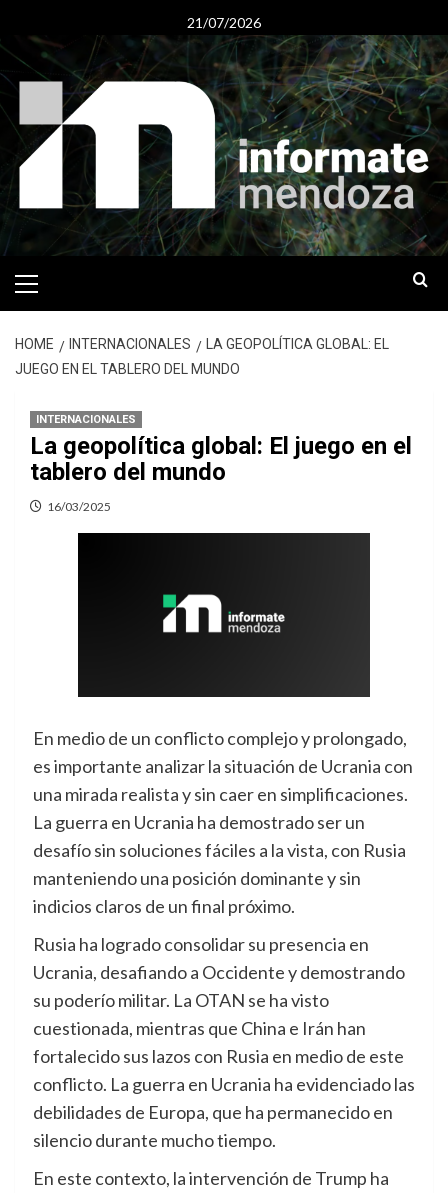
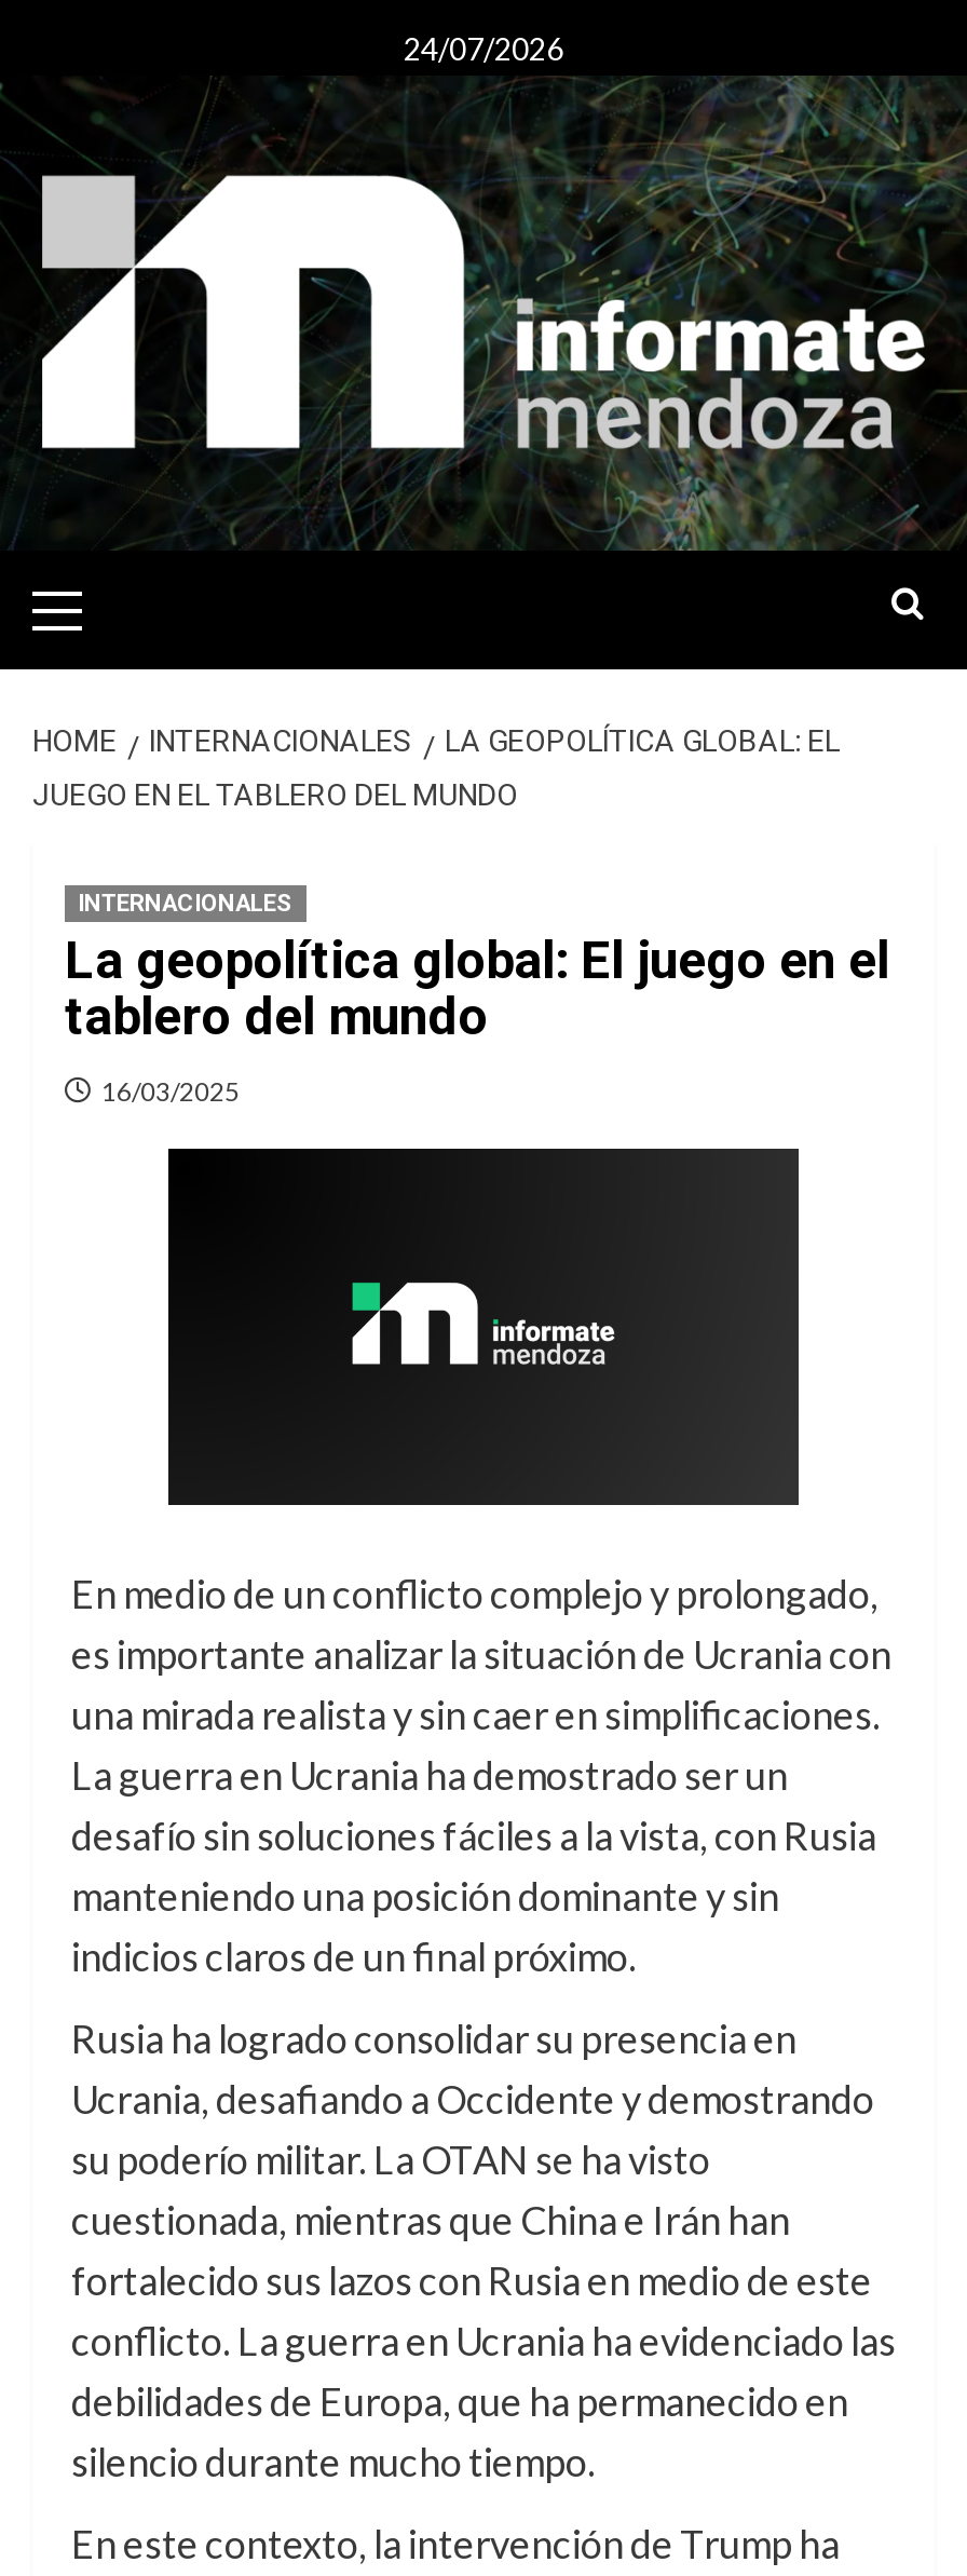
- 21/07/2026
+ 24/07/2026
